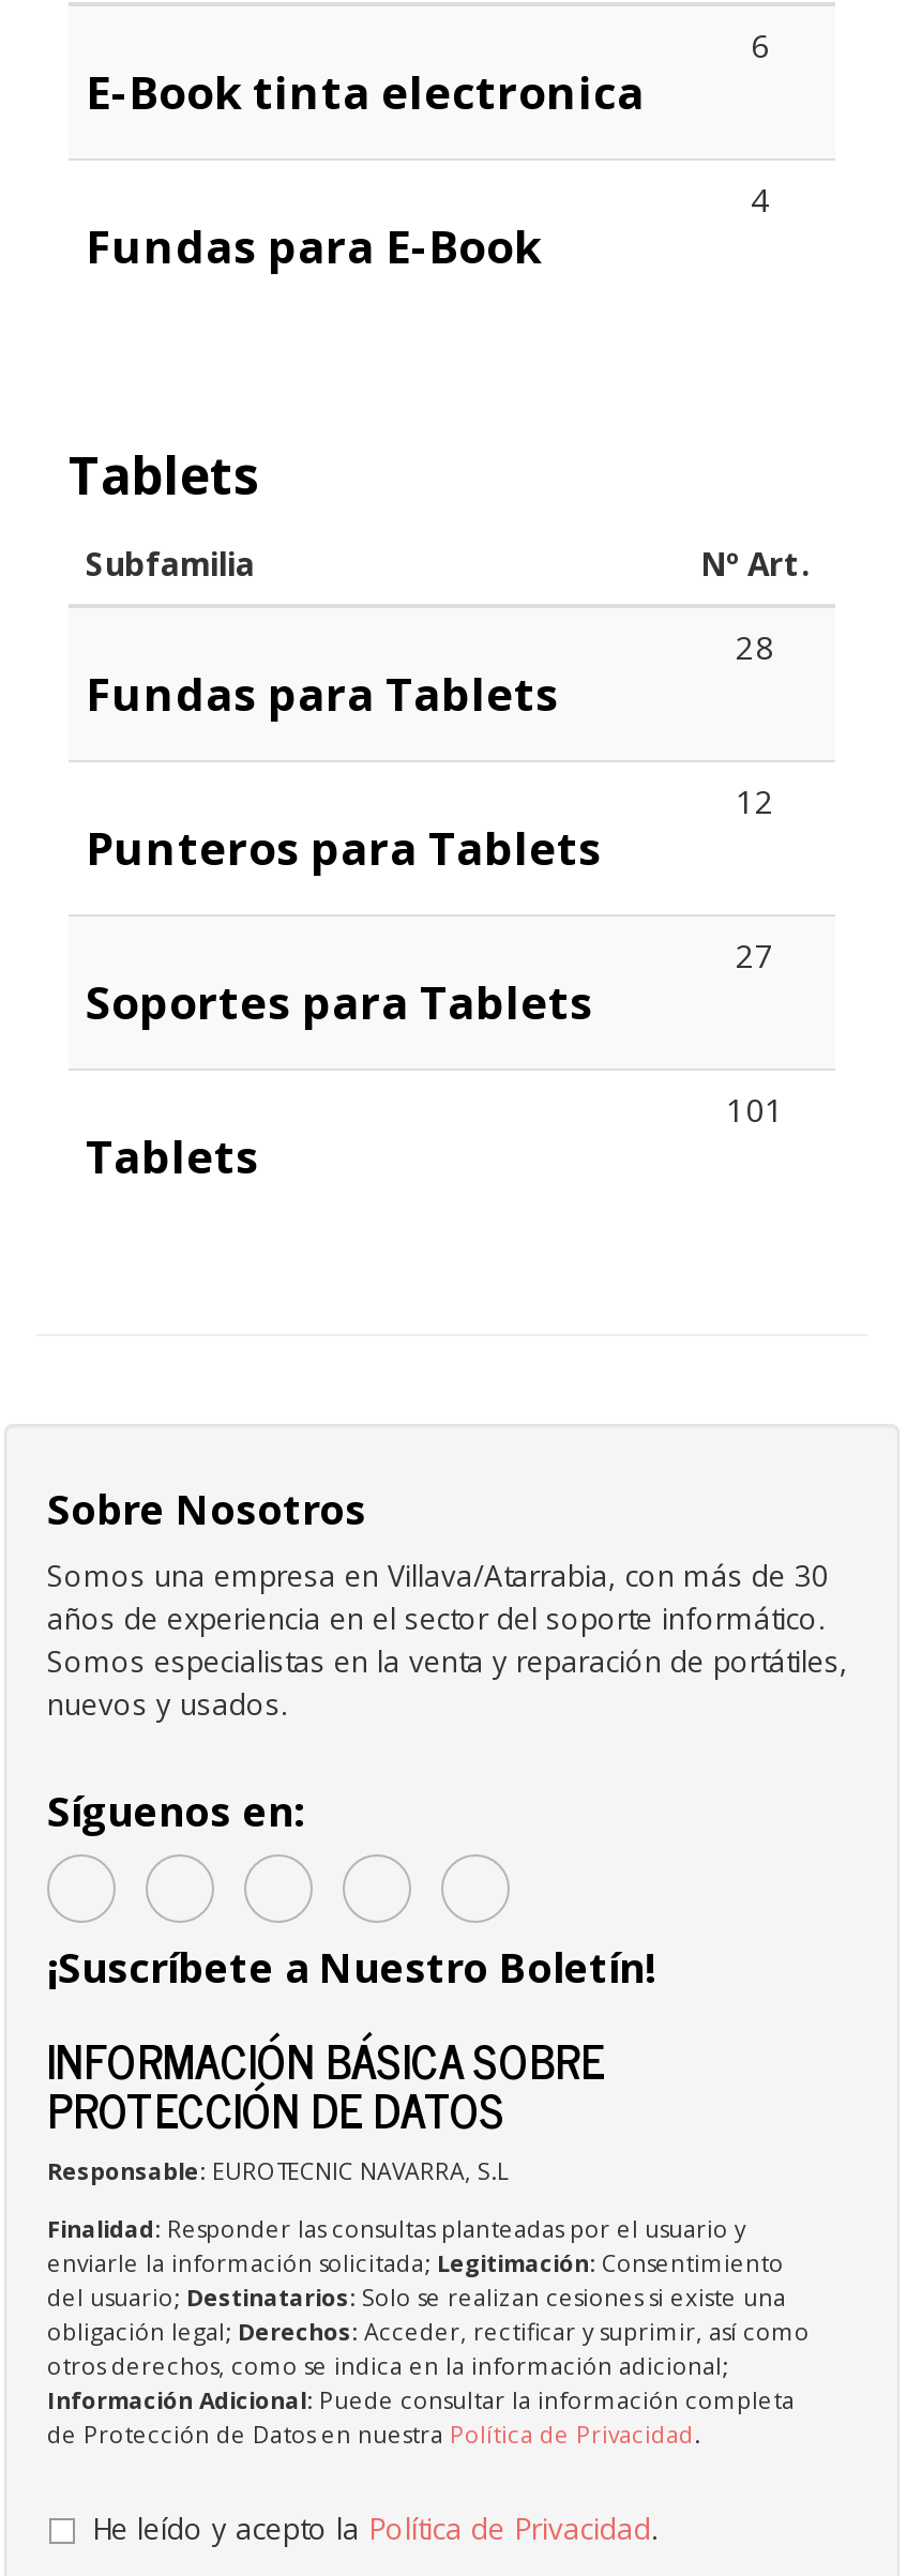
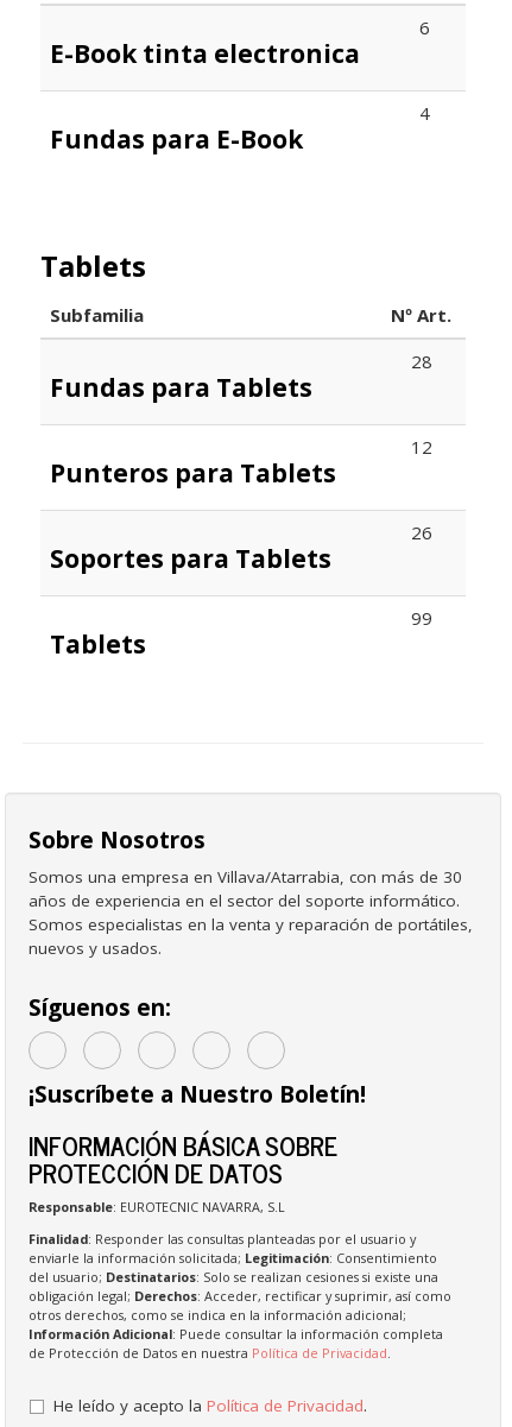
- 27
+ 26

- 101
+ 99
